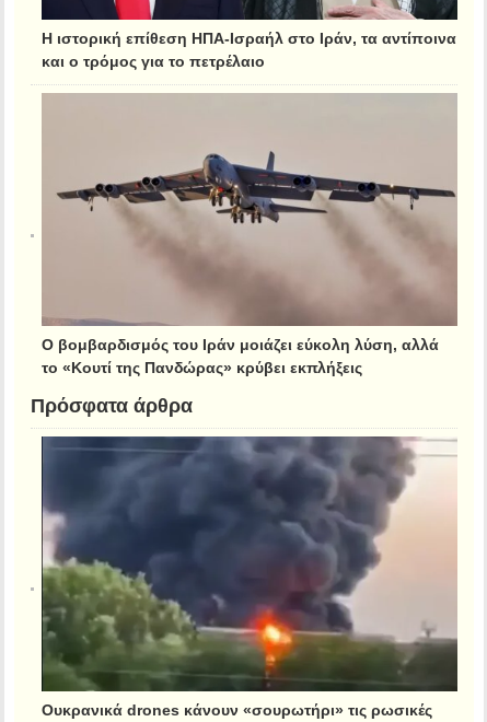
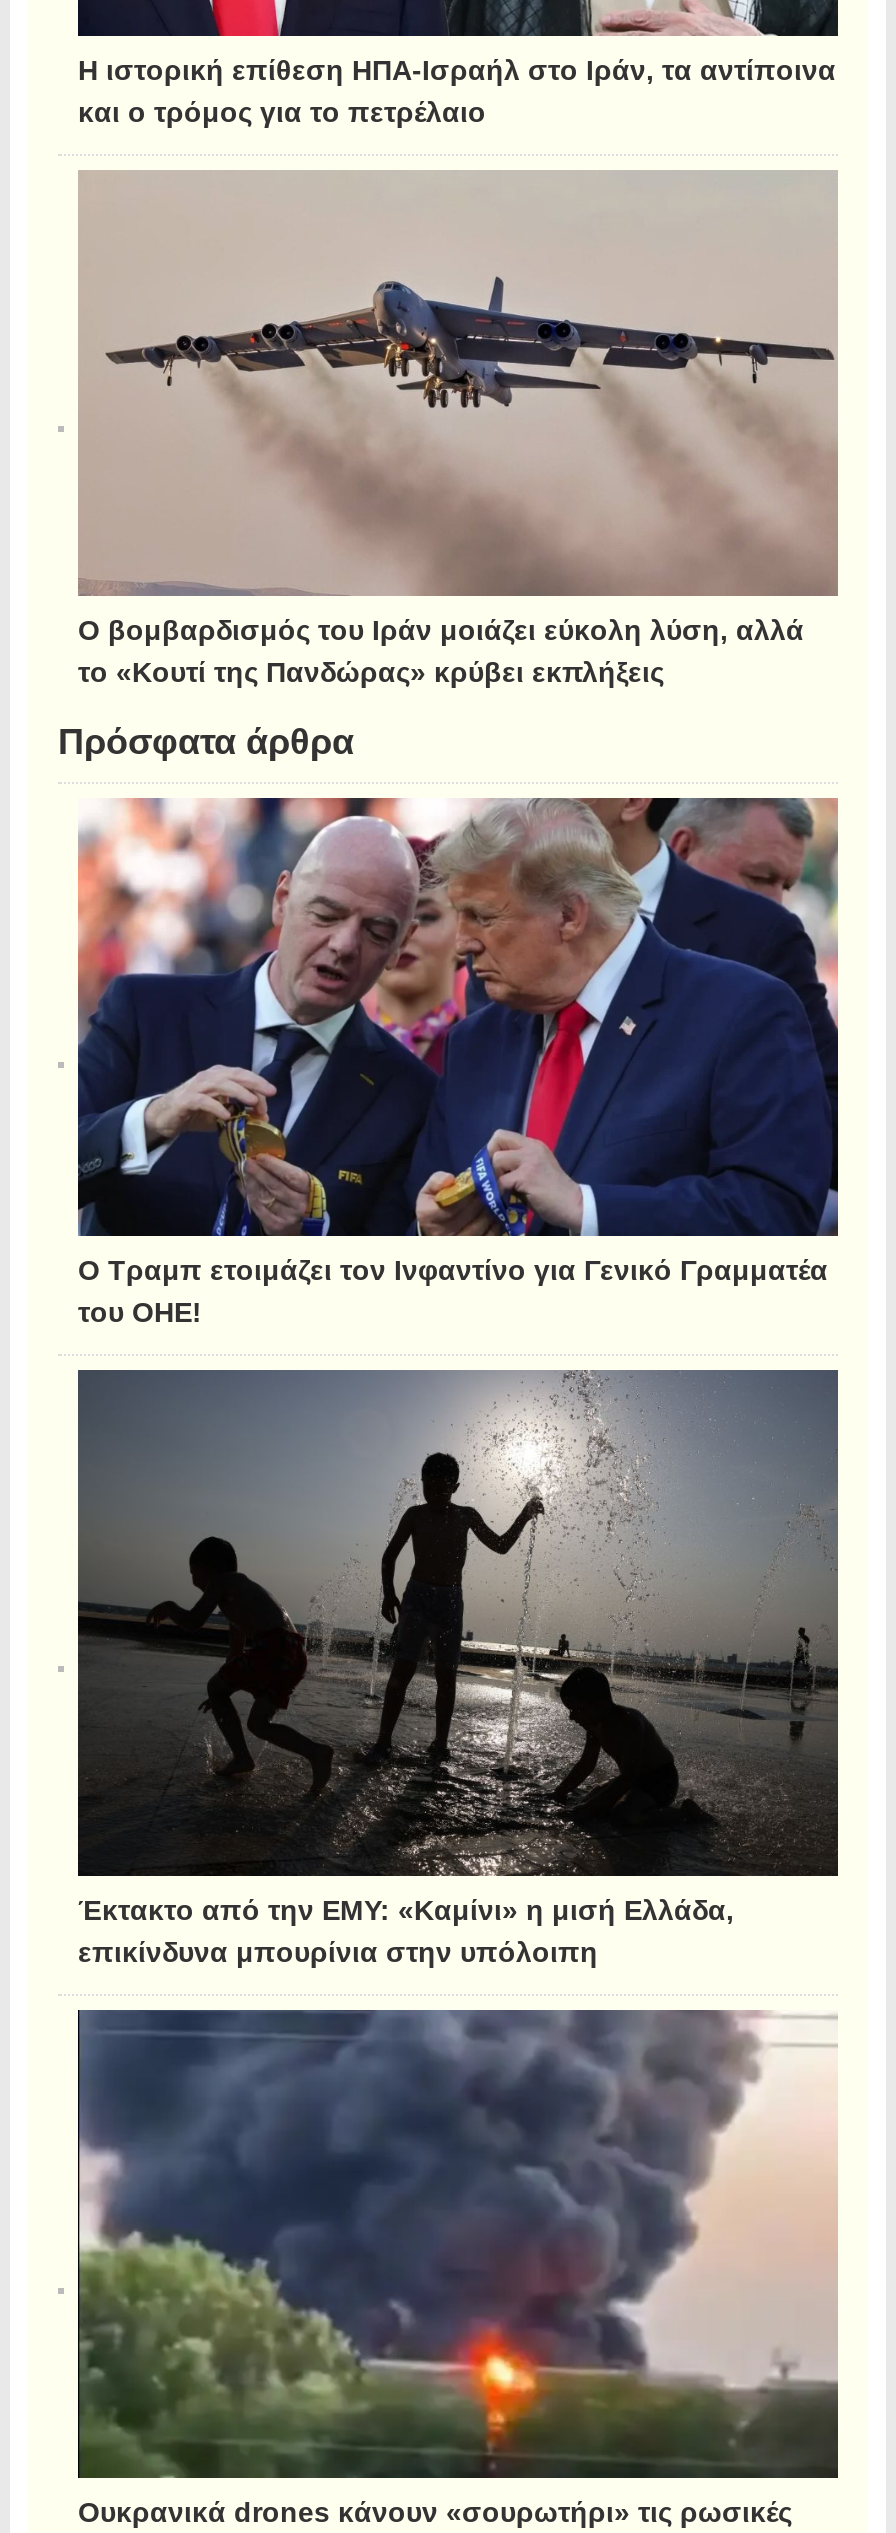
+ [image]
+ Ο Τραμπ ετοιμάζει τον Ινφαντίνο για Γενικό Γραμματέα
+ του ΟΗΕ!

+ [image]
+ Έκτακτο από την ΕΜΥ: «Καμίνι» η μισή Ελλάδα,
+ επικίνδυνα μπουρίνια στην υπόλοιπη
